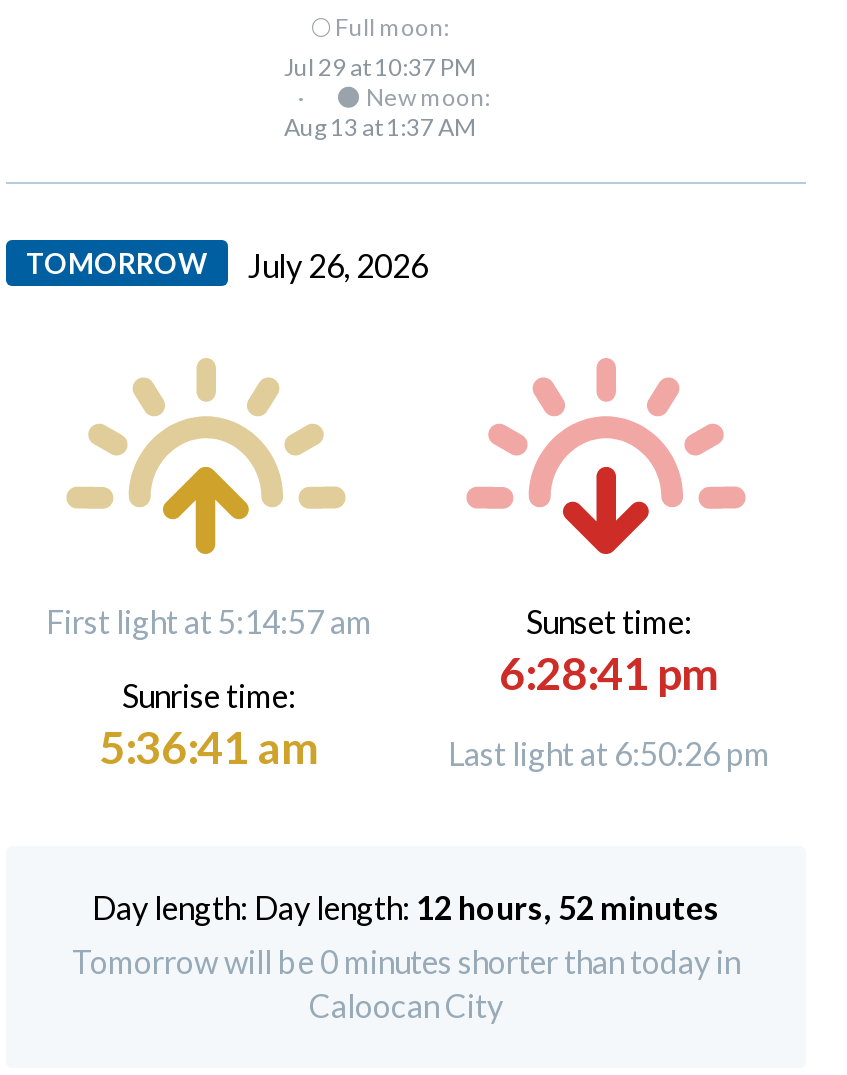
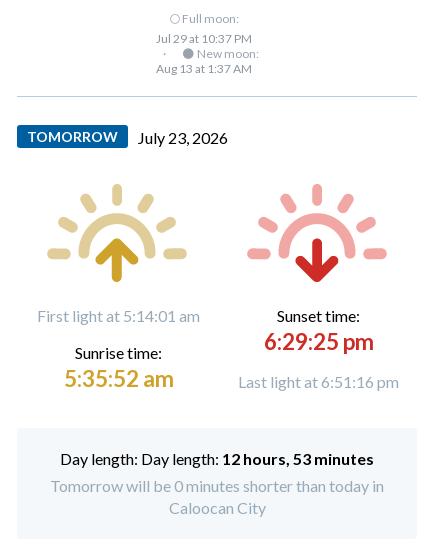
- TOMORROW July 26, 2026
+ TOMORROW July 23, 2026

- First light at 5:14:57 am
+ First light at 5:14:01 am

- 6:28:41 pm
+ 6:29:25 pm

- 5:36:41 am
+ 5:35:52 am

- Last light at 6:50:26 pm
+ Last light at 6:51:16 pm

- Day length: 12 hours, 52 minutes
+ Day length: 12 hours, 53 minutes
